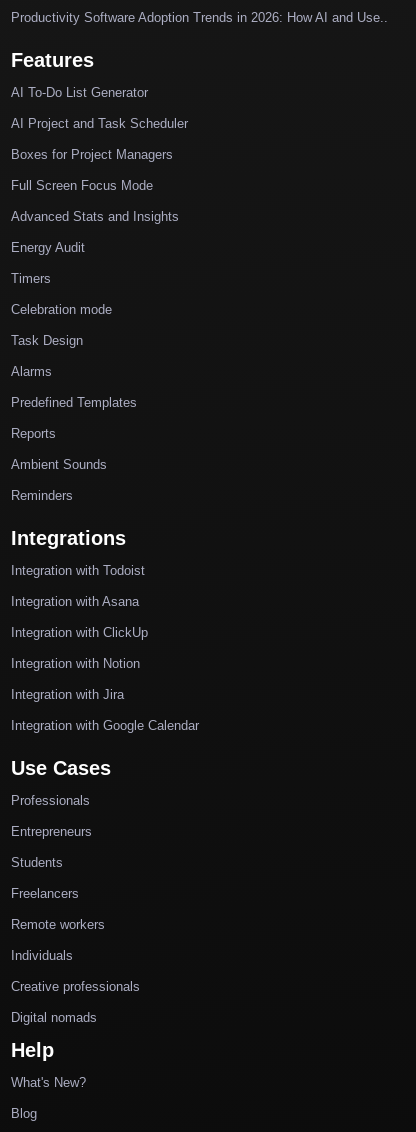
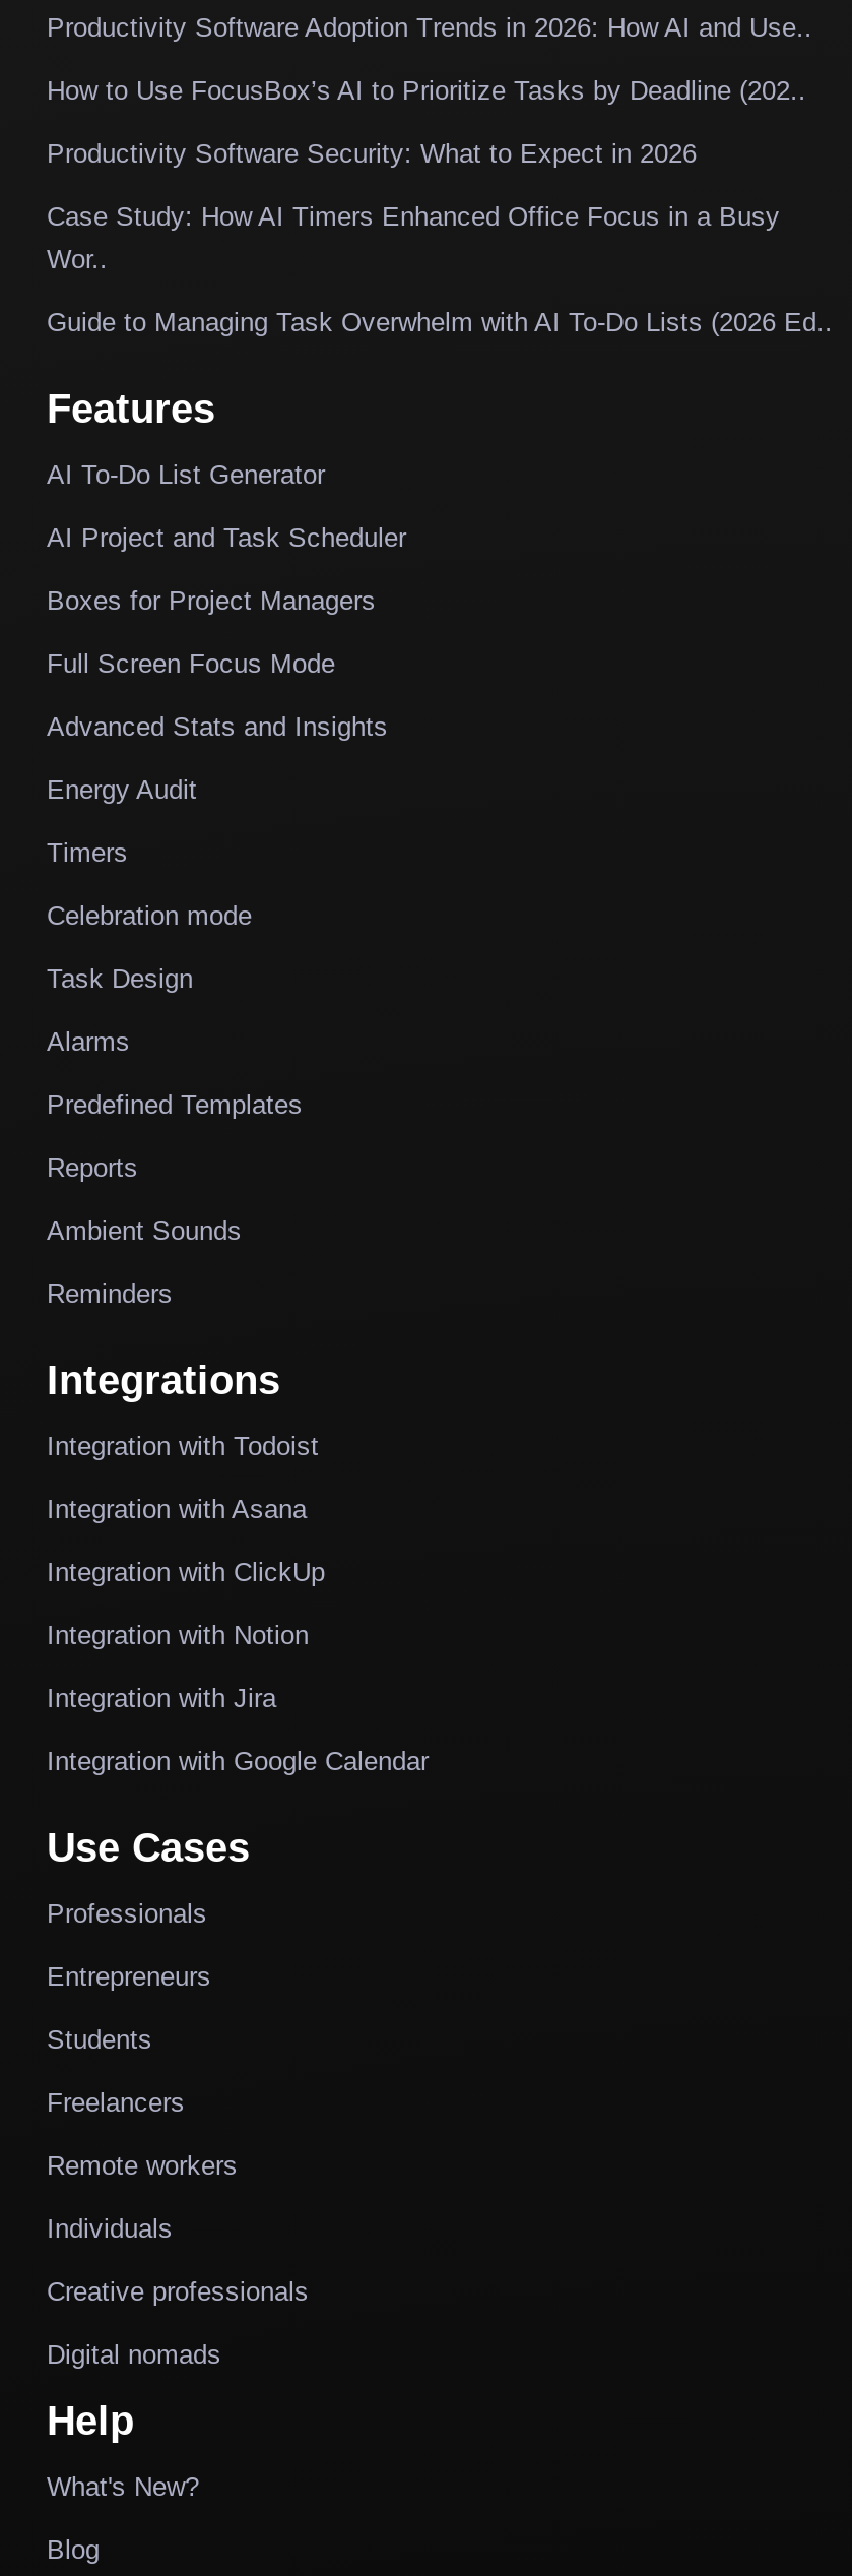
+ How to Use FocusBox’s AI to Prioritize Tasks by Deadline (202..
+ Productivity Software Security: What to Expect in 2026
+ Case Study: How AI Timers Enhanced Office Focus in a Busy
+ Wor..
+ Guide to Managing Task Overwhelm with AI To-Do Lists (2026 Ed..
